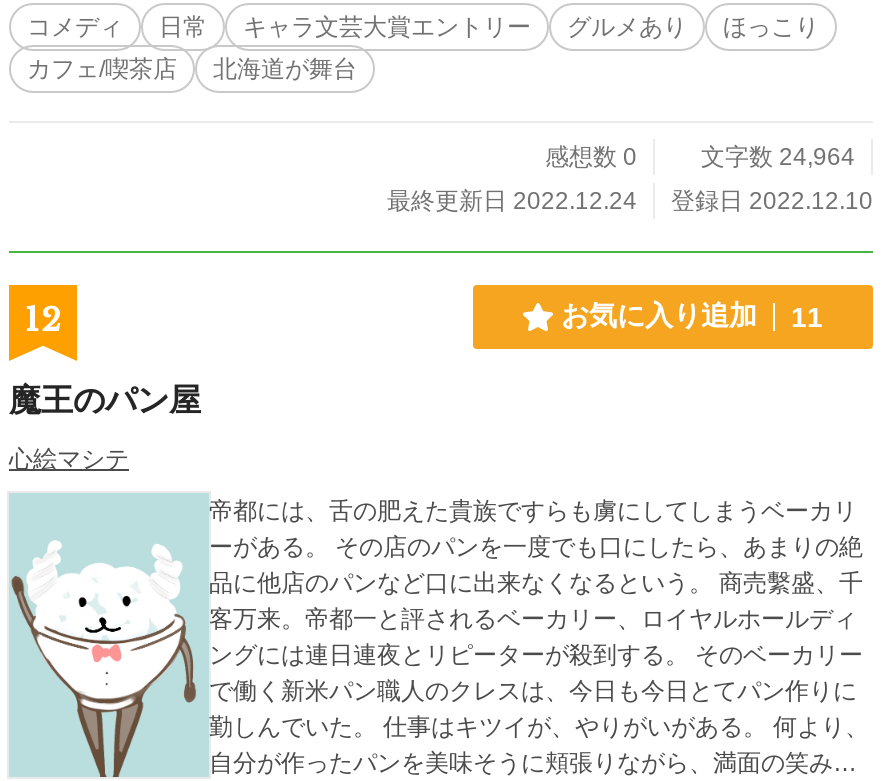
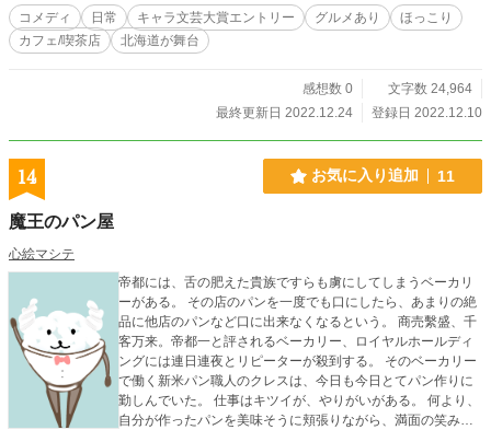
- 12
+ 14
